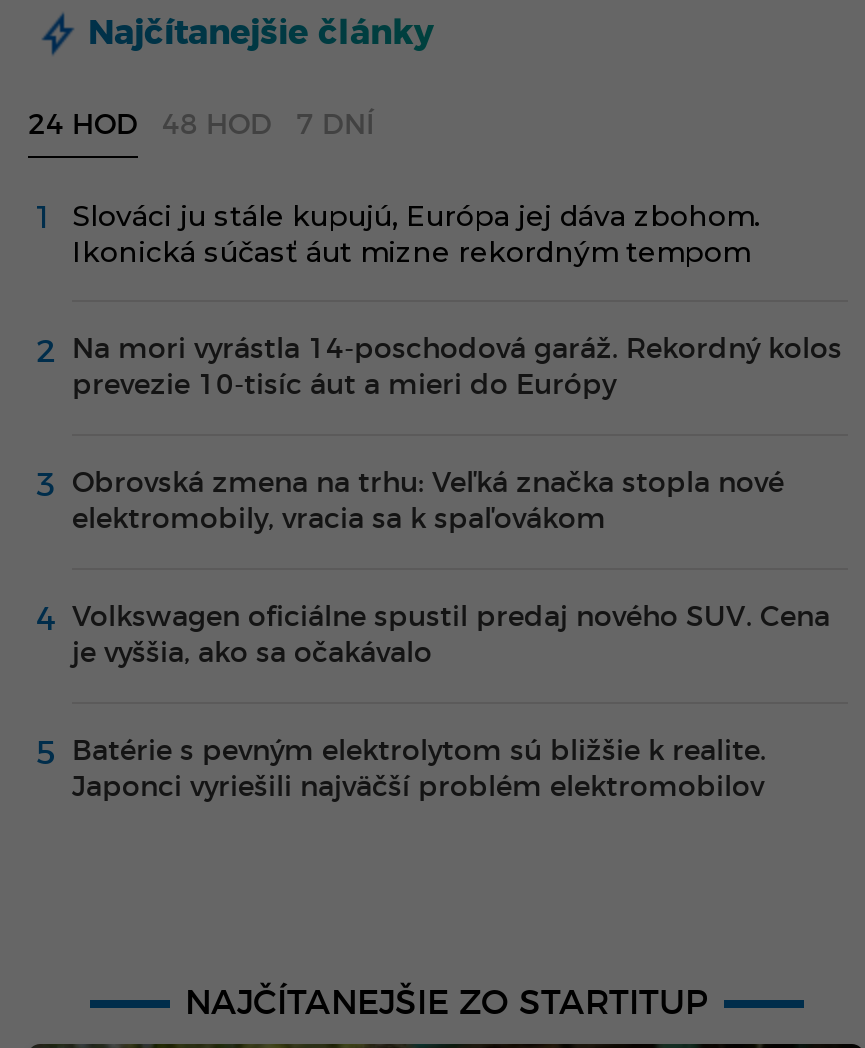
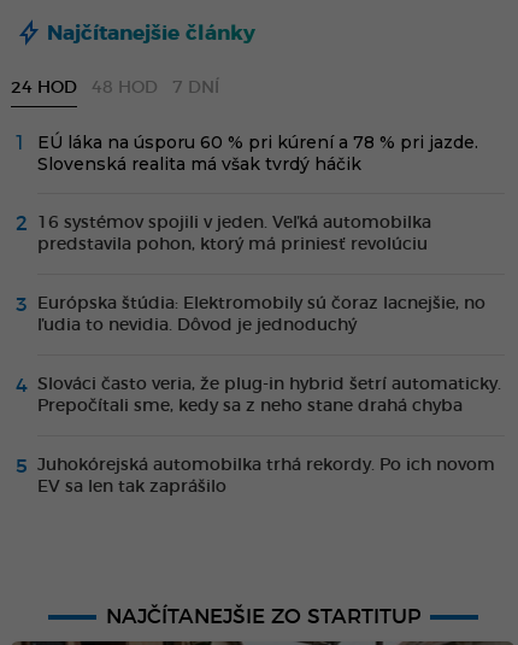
- Slováci ju stále kupujú, Európa jej dáva zbohom.
- Ikonická súčasť áut mizne rekordným tempom
+ EÚ láka na úsporu 60 % pri kúrení a 78 % pri jazde.
+ Slovenská realita má však tvrdý háčik

- Na mori vyrástla 14-poschodová garáž. Rekordný kolos
- prevezie 10-tisíc áut a mieri do Európy
+ 16 systémov spojili v jeden. Veľká automobilka
+ predstavila pohon, ktorý má priniesť revolúciu

- Obrovská zmena na trhu: Veľká značka stopla nové
- elektromobily, vracia sa k spaľovákom
+ Európska štúdia: Elektromobily sú čoraz lacnejšie, no
+ ľudia to nevidia. Dôvod je jednoduchý

- Volkswagen oficiálne spustil predaj nového SUV. Cena
- je vyššia, ako sa očakávalo
+ Slováci často veria, že plug-in hybrid šetrí automaticky.
+ Prepočítali sme, kedy sa z neho stane drahá chyba

- Batérie s pevným elektrolytom sú bližšie k realite.
- Japonci vyriešili najväčší problém elektromobilov
+ Juhokórejská automobilka trhá rekordy. Po ich novom
+ EV sa len tak zaprášilo
